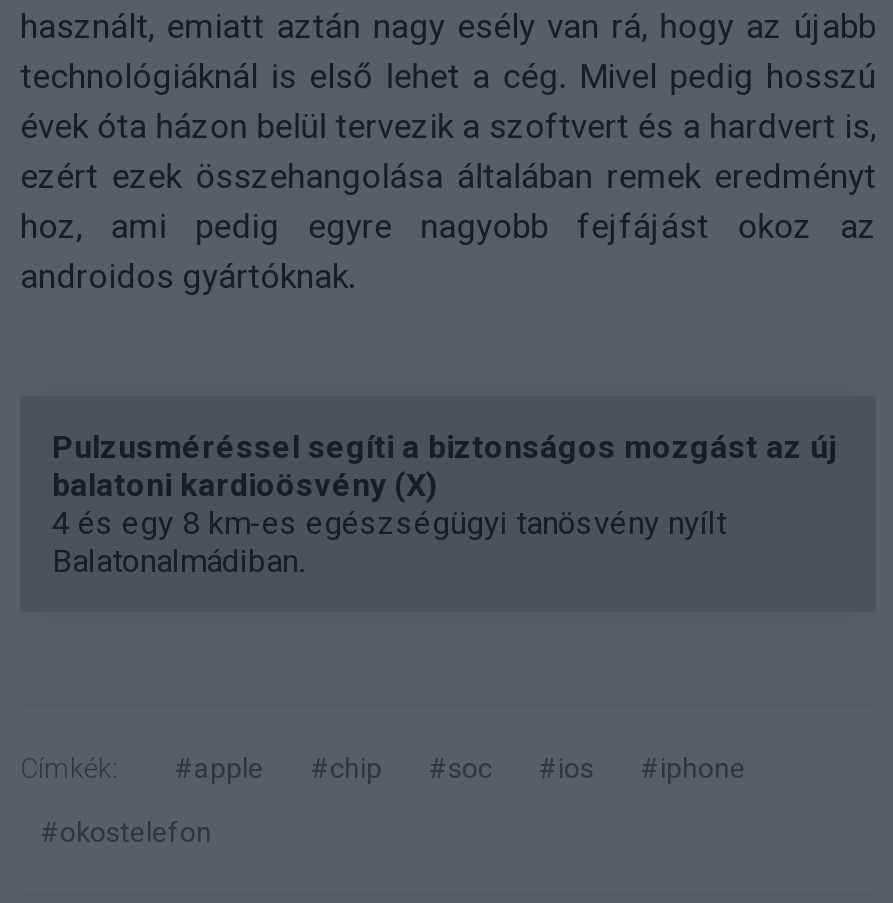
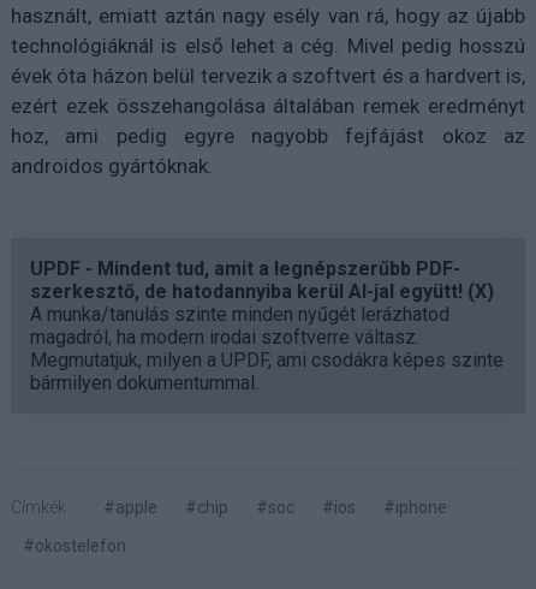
- Pulzusméréssel segíti a biztonságos mozgást az új
- balatoni kardioösvény (X)
- 4 és egy 8 km-es egészségügyi tanösvény nyílt
- Balatonalmádiban.
+ UPDF - Mindent tud, amit a legnépszerűbb PDF-
+ szerkesztő, de hatodannyiba kerül AI-jal együtt! (X)
+ A munka/tanulás szinte minden nyűgét lerázhatod
+ magadról, ha modern irodai szoftverre váltasz.
+ Megmutatjuk, milyen a UPDF, ami csodákra képes szinte
+ bármilyen dokumentummal.
